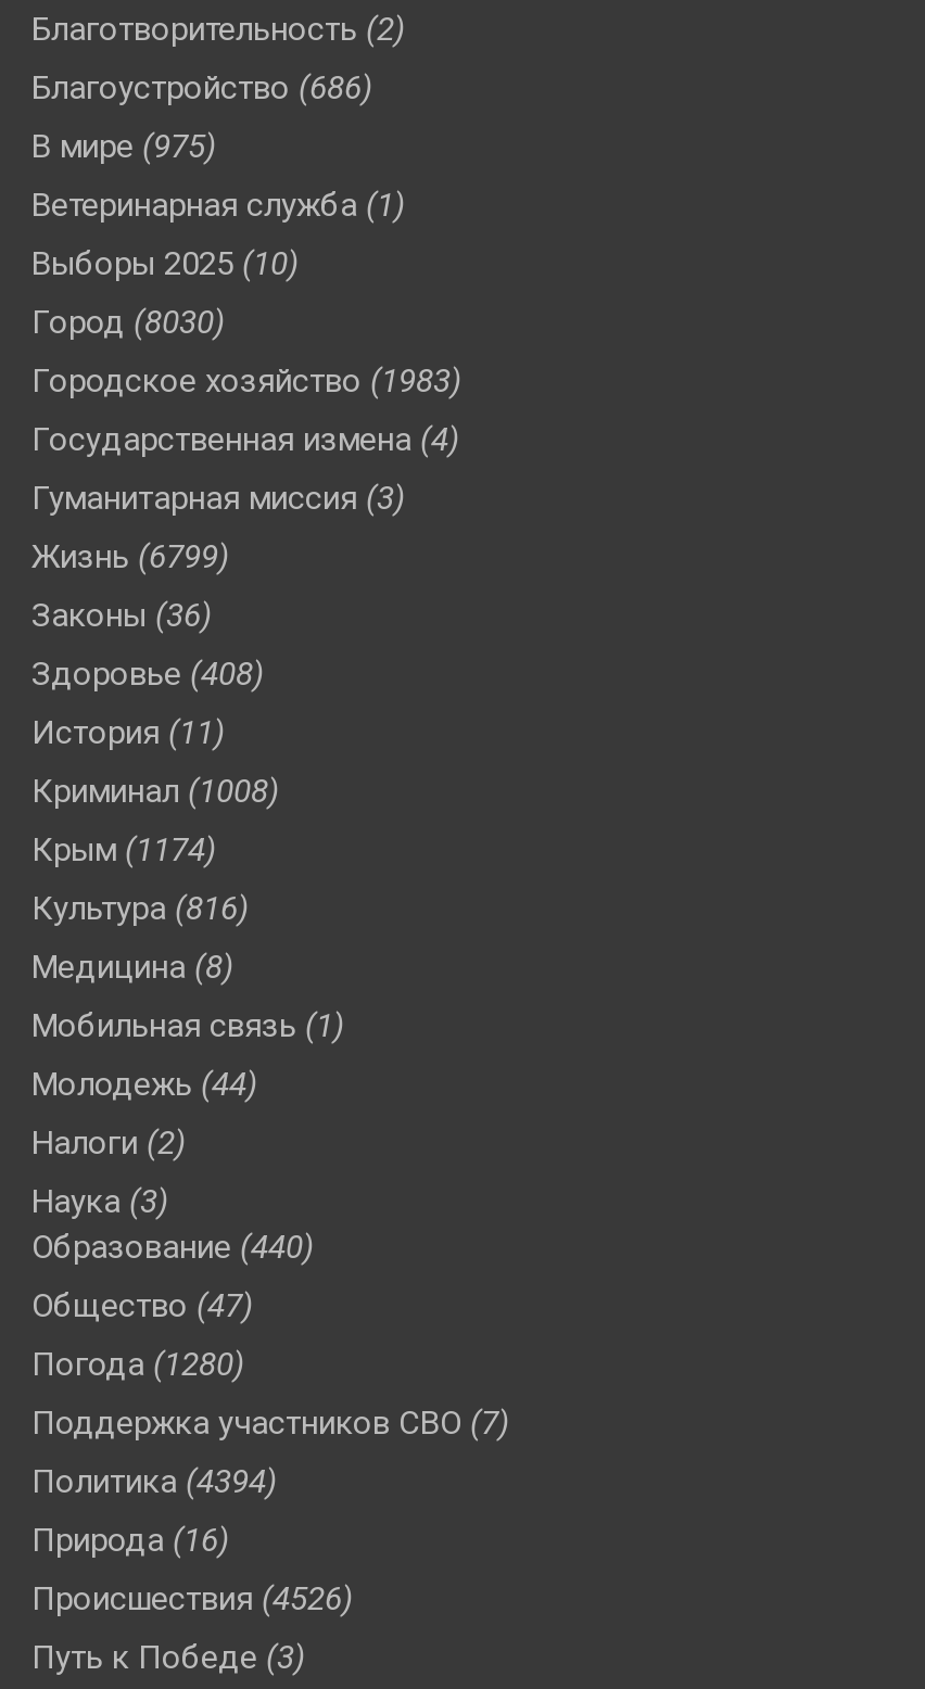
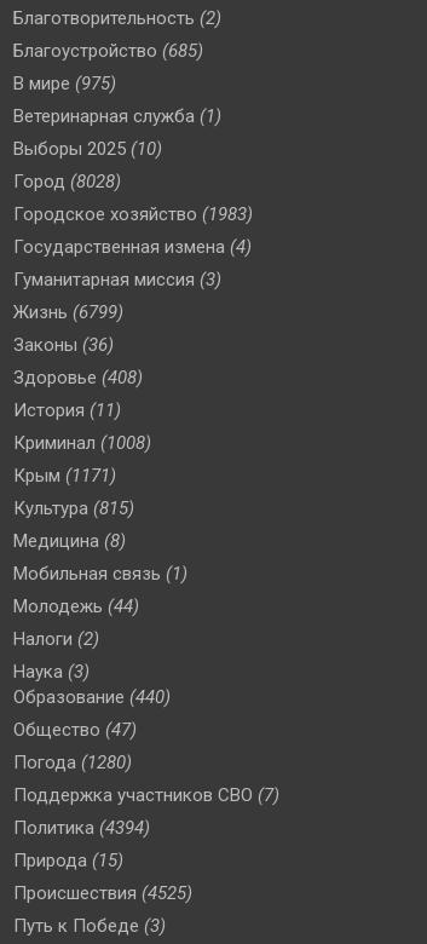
- Благоустройство (686)
+ Благоустройство (685)

- Город (8030)
+ Город (8028)

- Крым (1174)
+ Крым (1171)

- Культура (816)
+ Культура (815)

- Природа (16)
+ Природа (15)

- Происшествия (4526)
+ Происшествия (4525)
